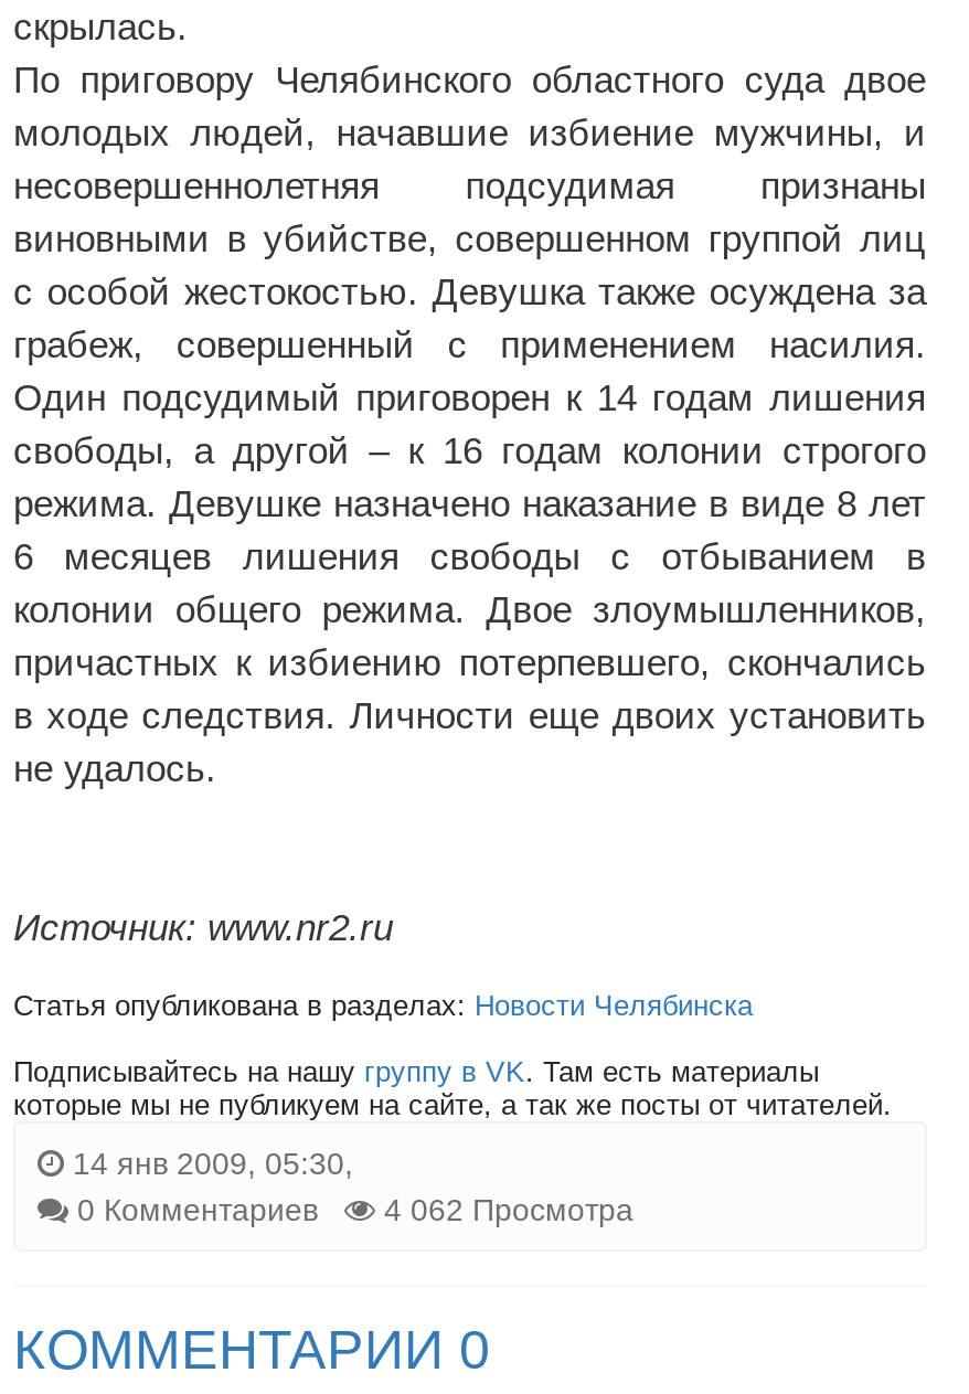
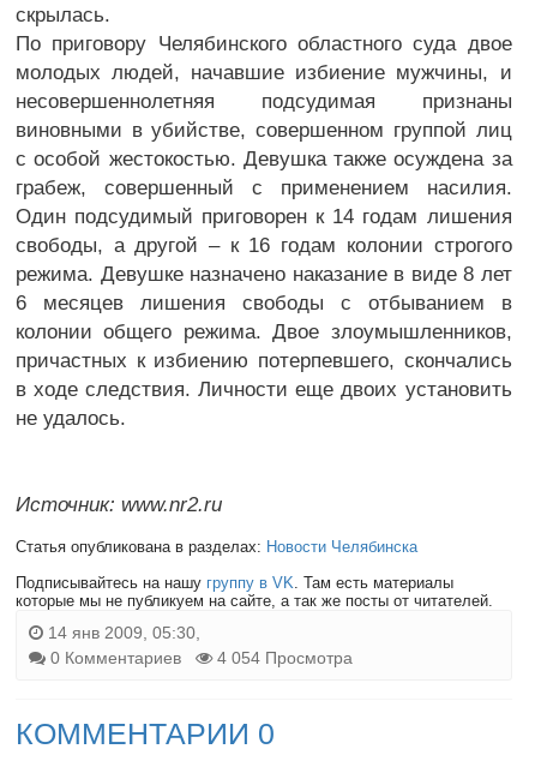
- 0 Комментариев 4 062 Просмотра
+ 0 Комментариев 4 054 Просмотра
